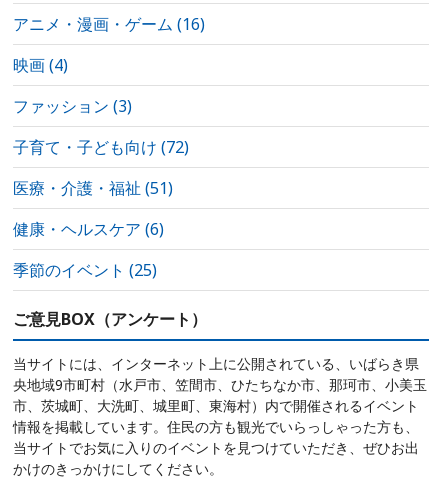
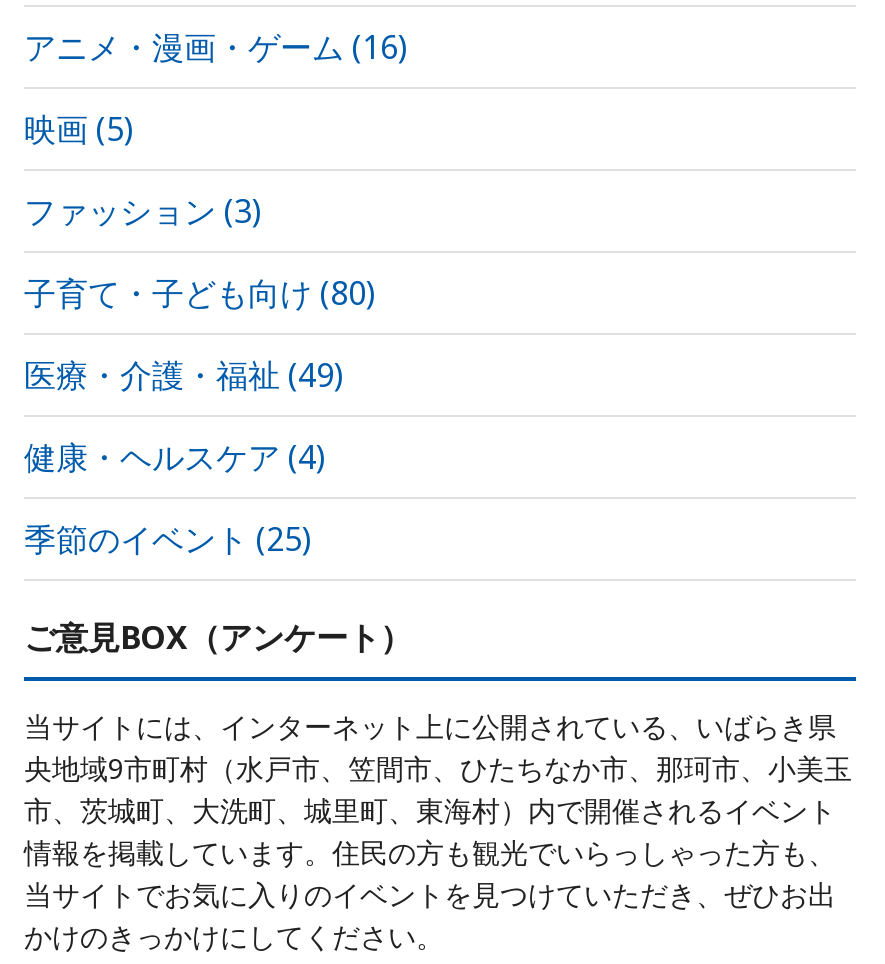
- 映画(4)
+ 映画(5)

- 子育て・子ども向け(72)
+ 子育て・子ども向け(80)

- 医療・介護・福祉(51)
+ 医療・介護・福祉(49)

- 健康・ヘルスケア(6)
+ 健康・ヘルスケア(4)
